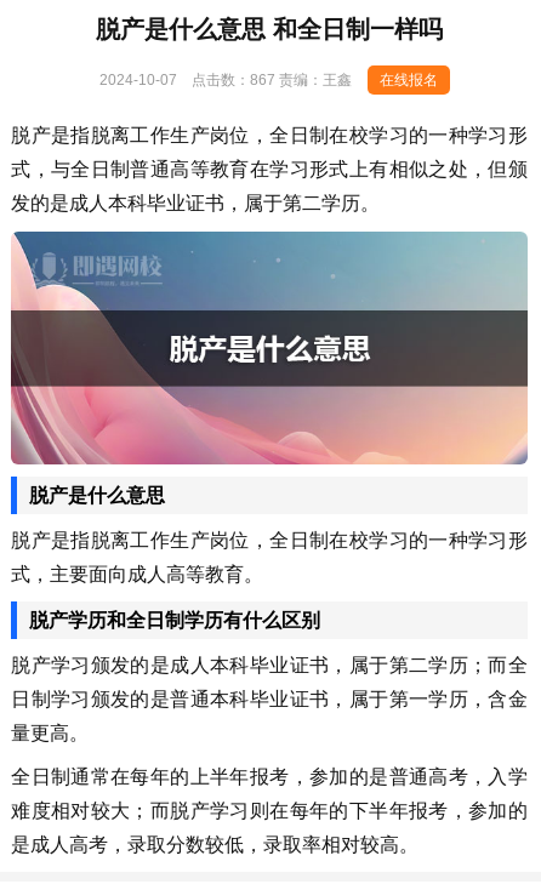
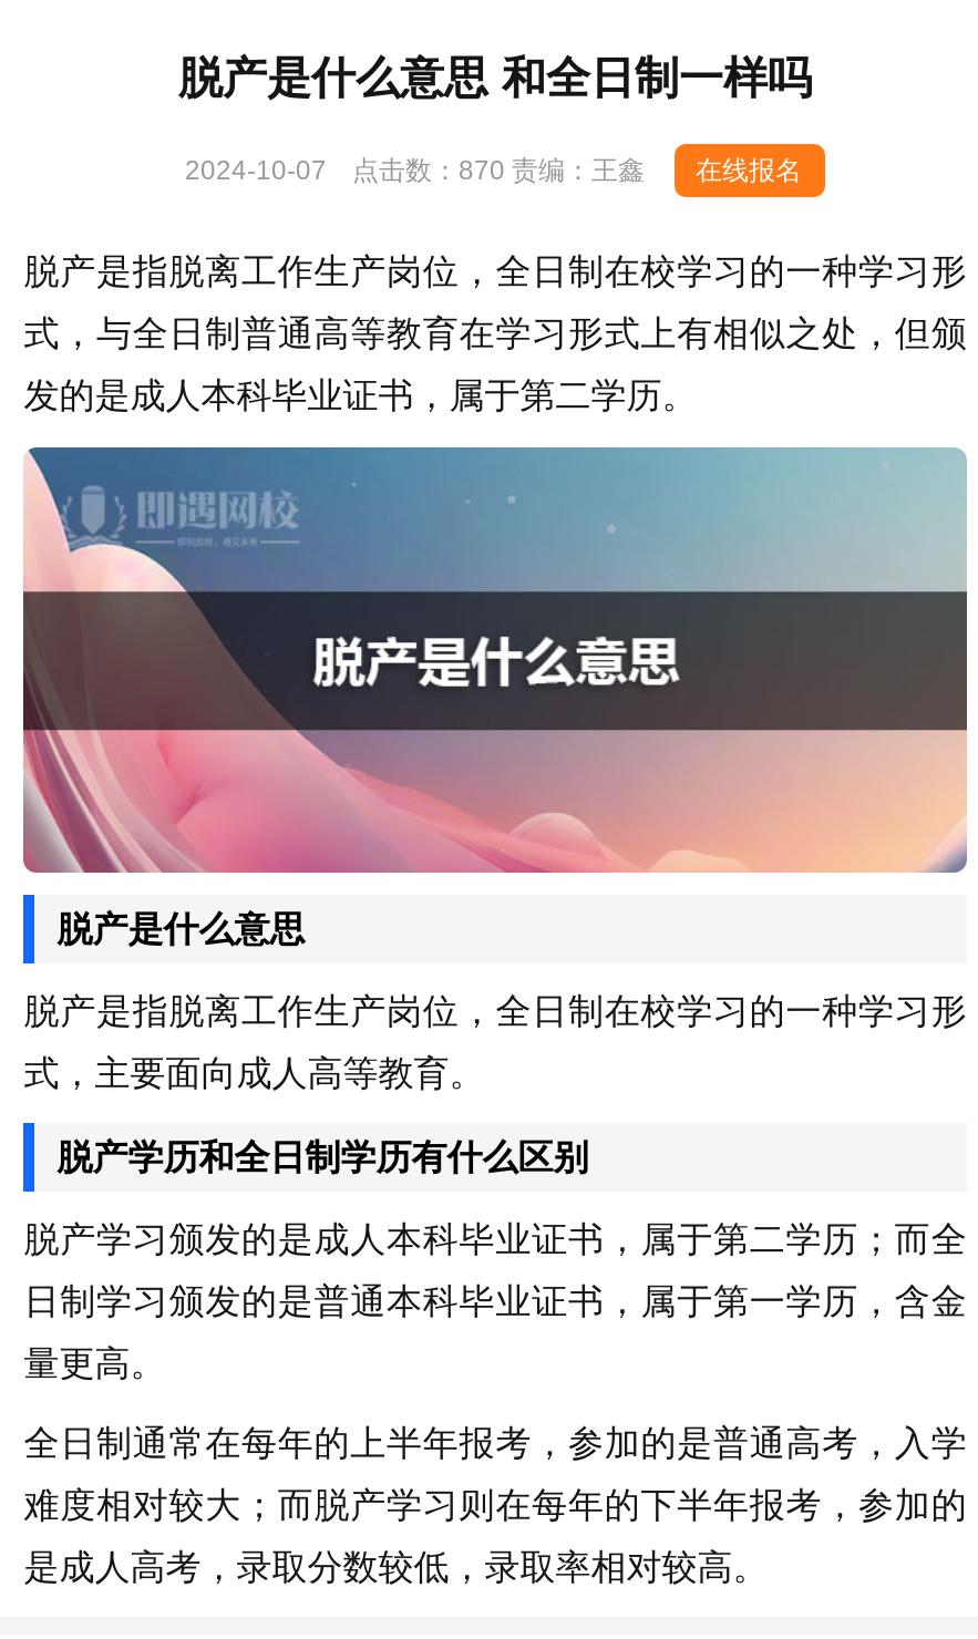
- 点击数：867 责编：王鑫
+ 点击数：870 责编：王鑫
